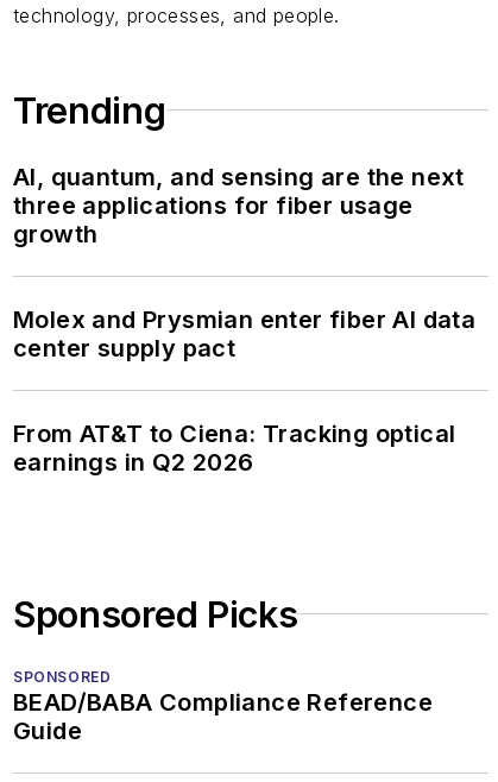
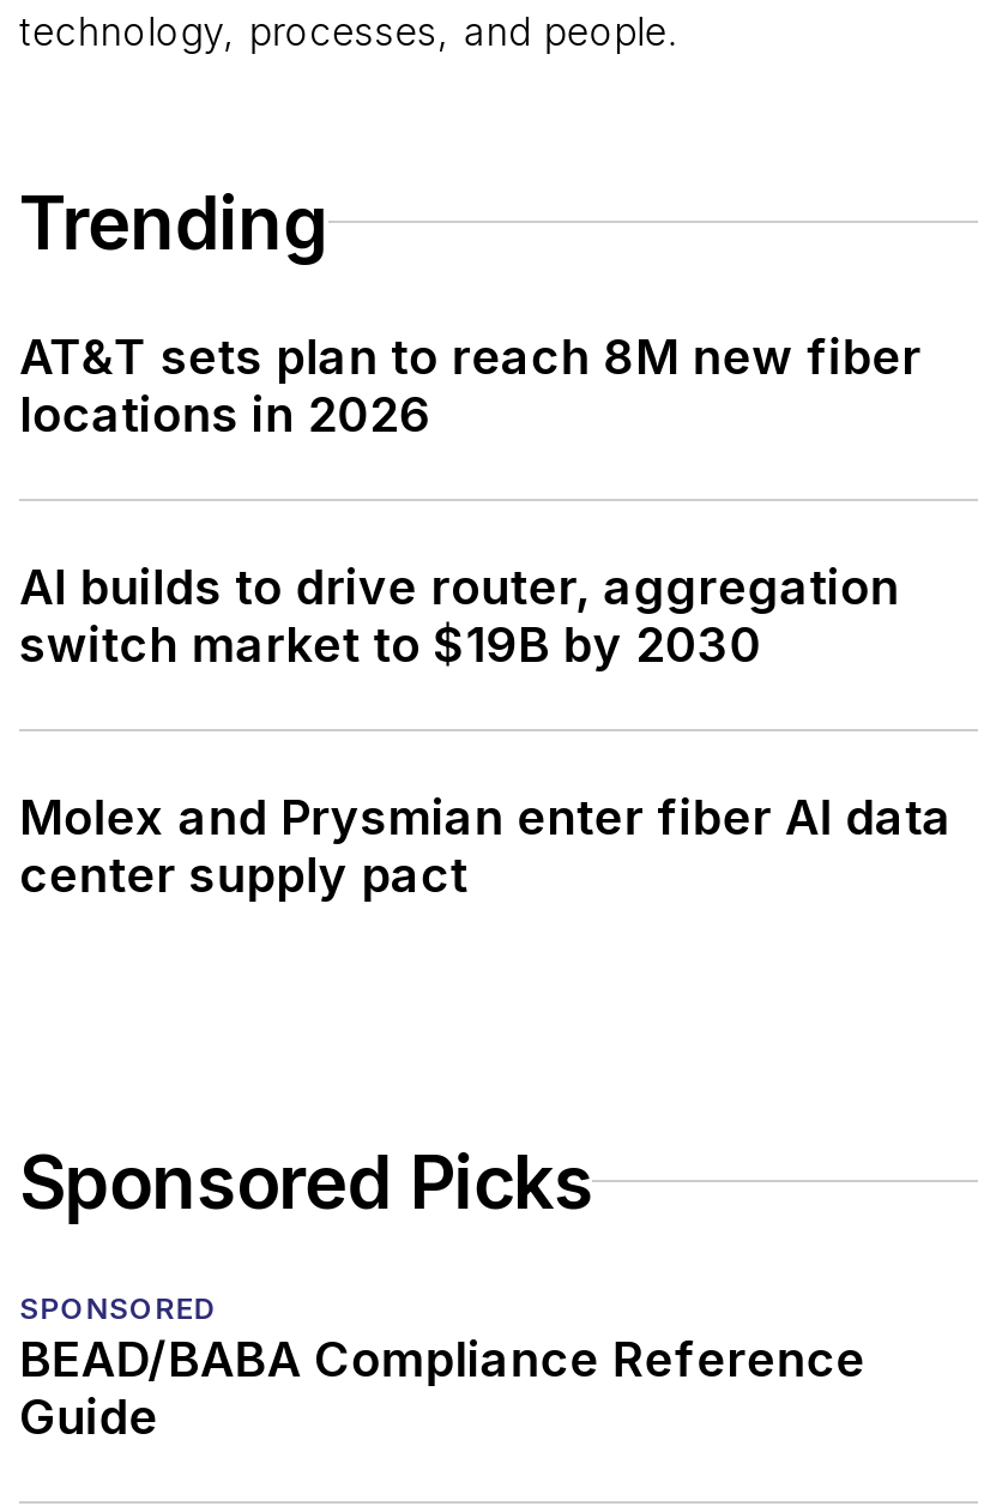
- AI, quantum, and sensing are the next
- three applications for fiber usage
- growth
+ AT&T sets plan to reach 8M new fiber
+ locations in 2026
+ AI builds to drive router, aggregation
+ switch market to $19B by 2030

moved down: Molex and Prysmian enter fiber AI data | center supply pact

- From AT&T to Ciena: Tracking optical
- earnings in Q2 2026
